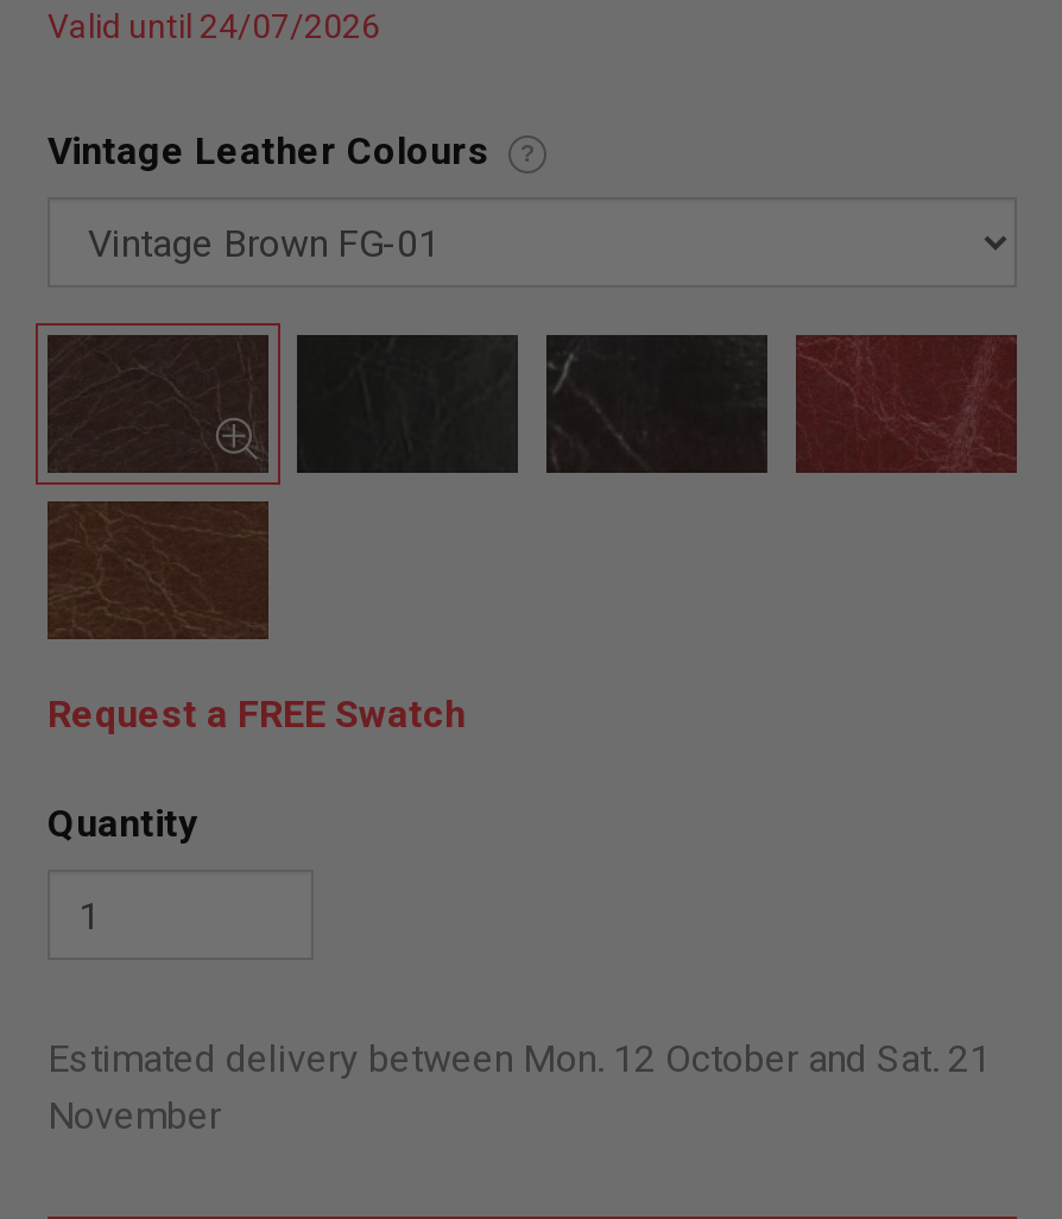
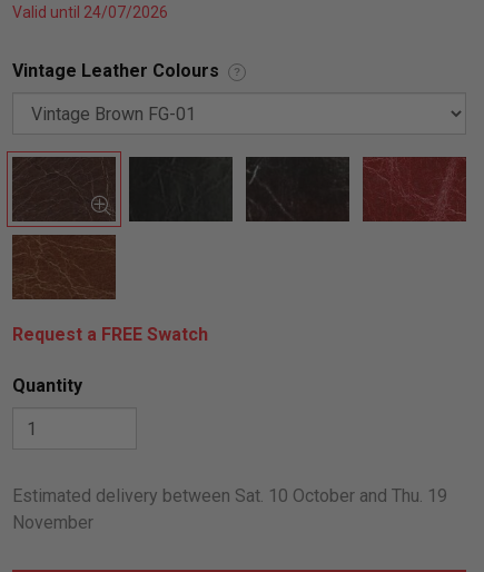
- Estimated delivery between Mon. 12 October and Sat. 21
+ Estimated delivery between Sat. 10 October and Thu. 19
